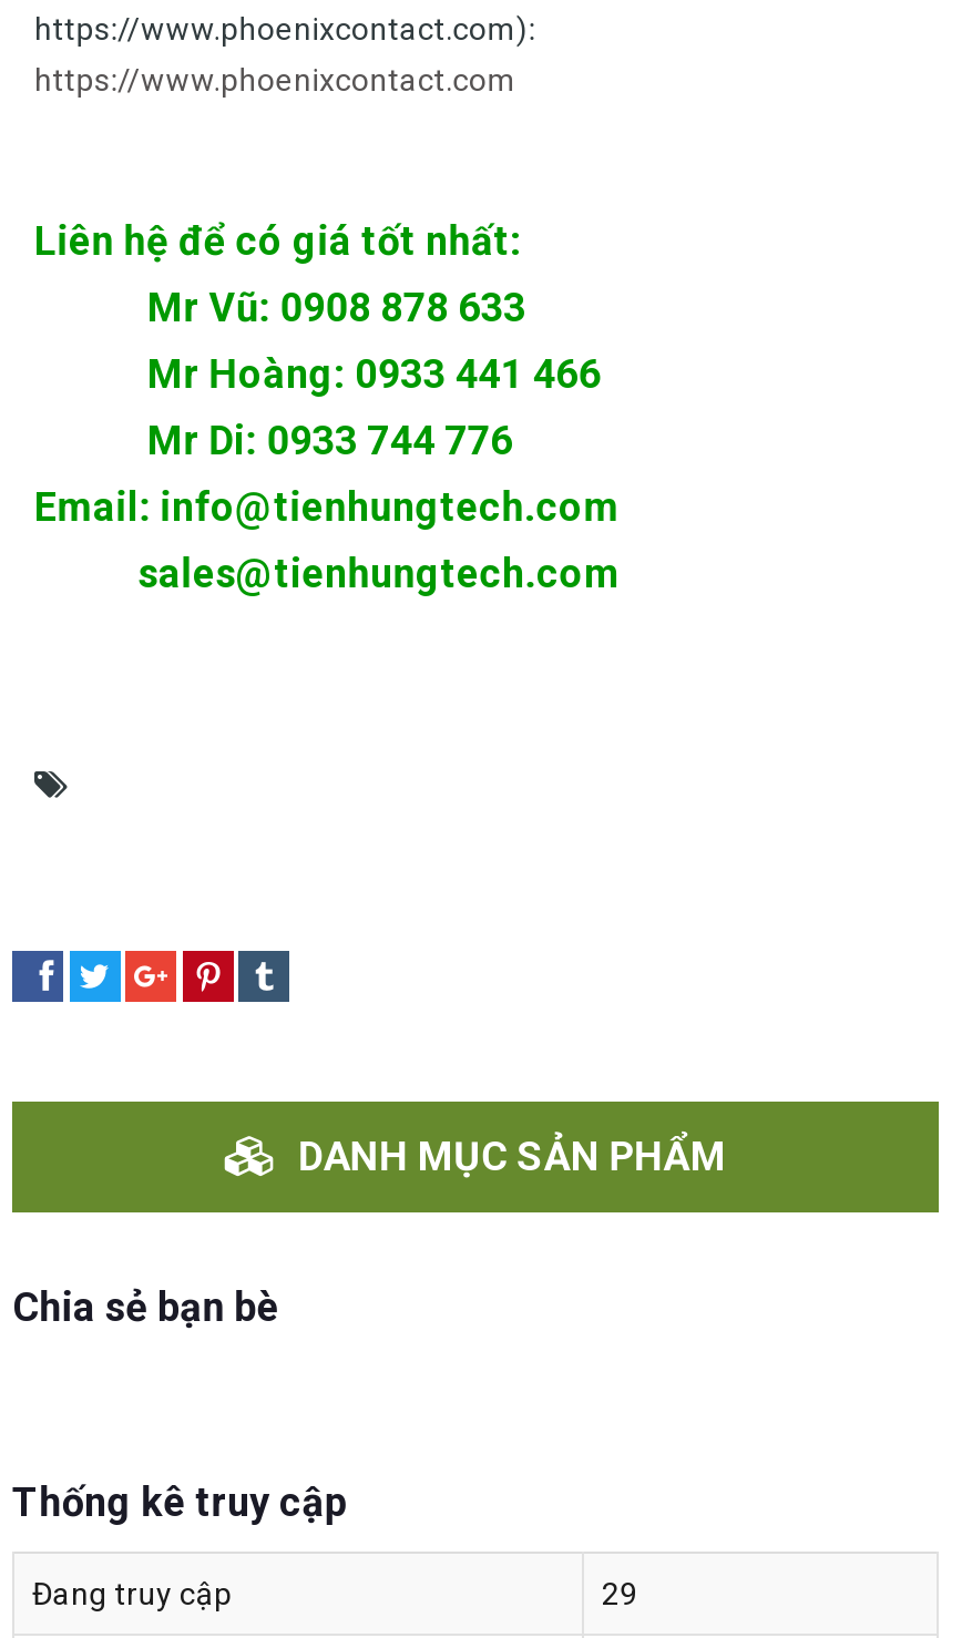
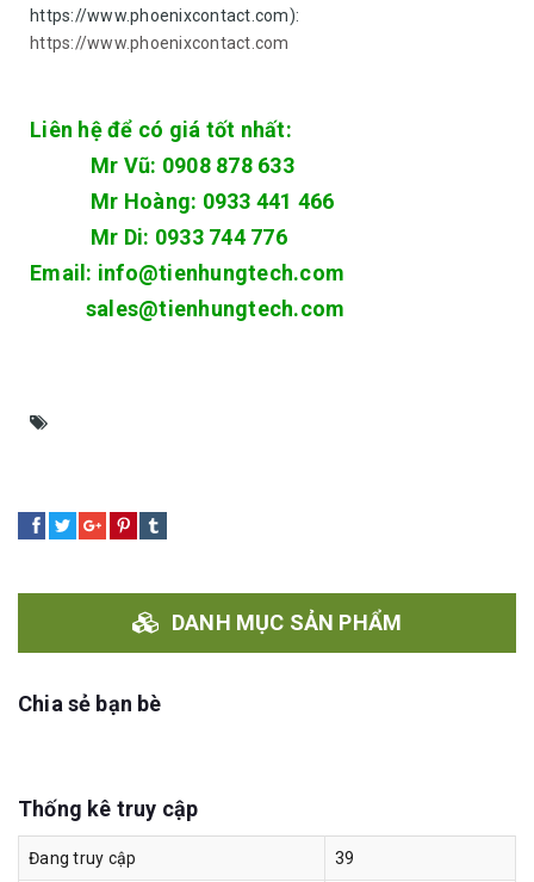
- 29
+ 39
